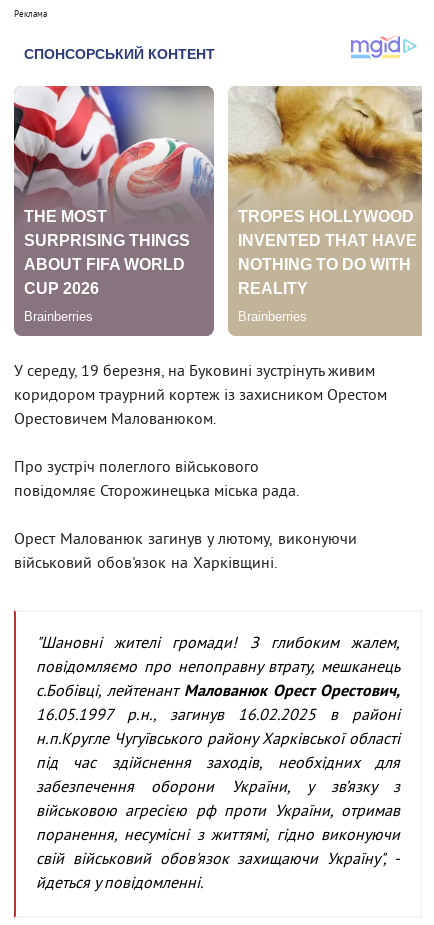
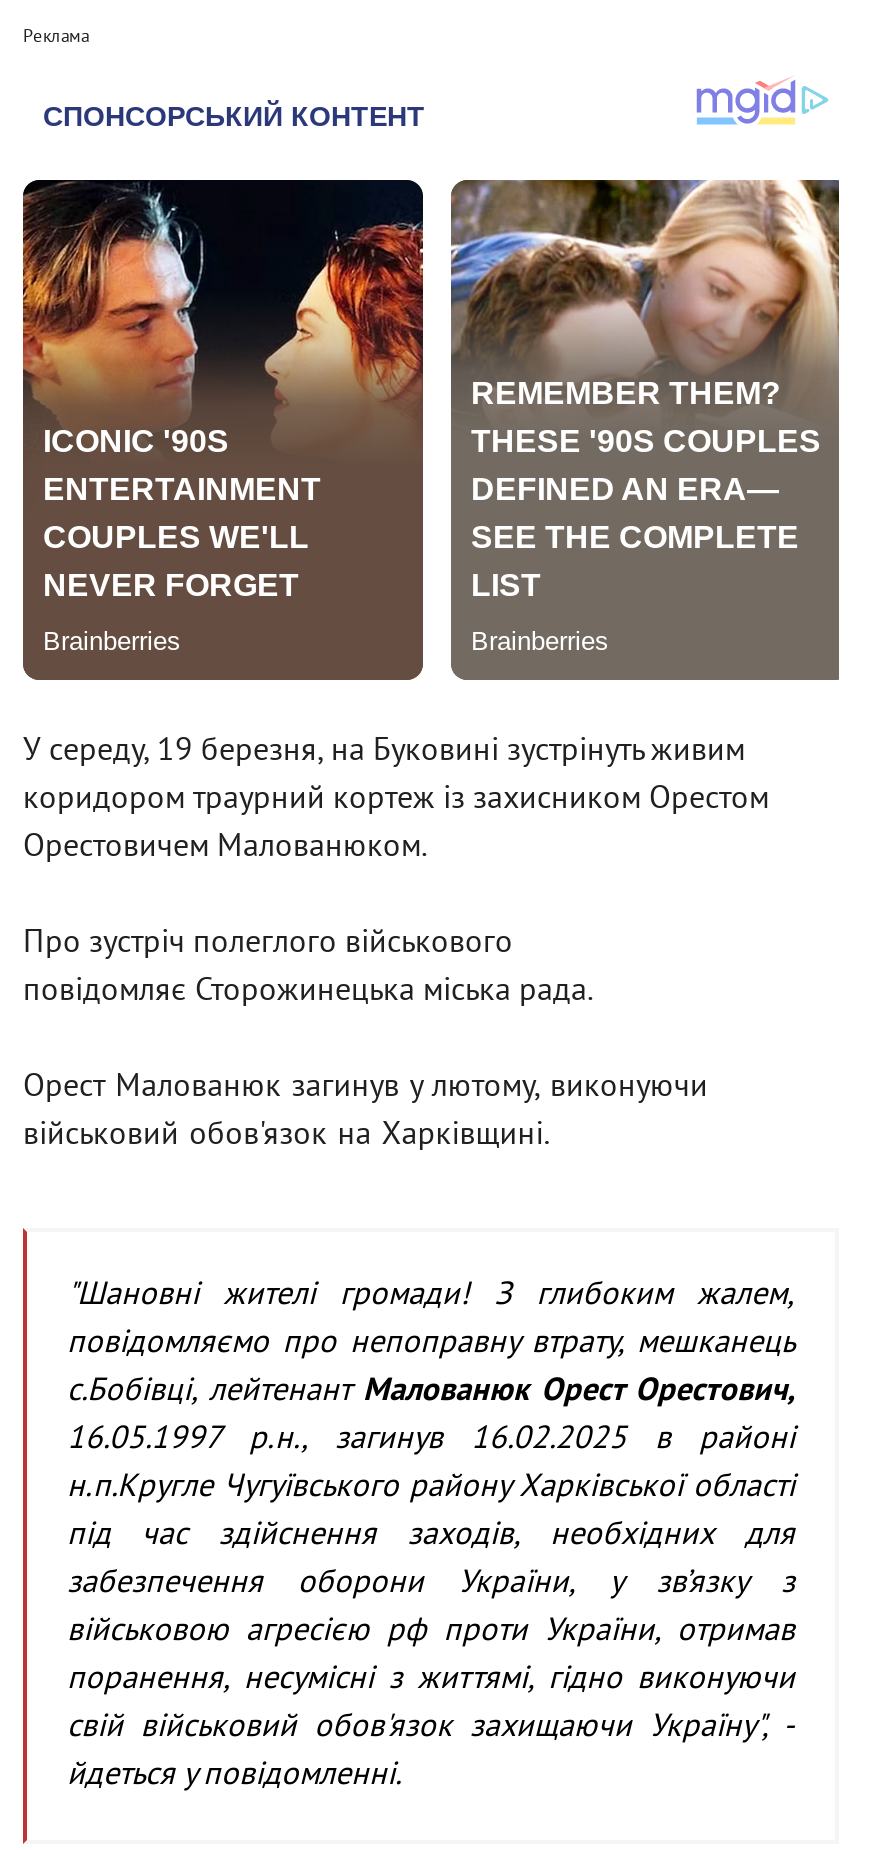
- [image]
+ [image]

- [image]
+ [image]
